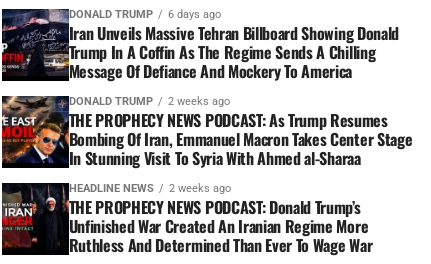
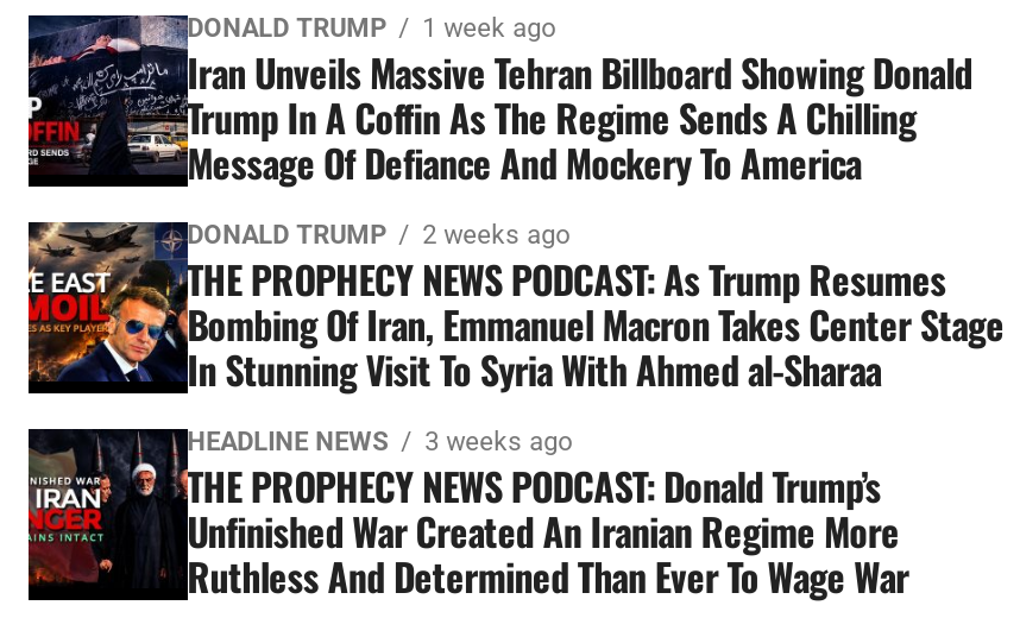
- DONALD TRUMP 6 days ago
+ DONALD TRUMP 1 week ago

- HEADLINE NEWS 2 weeks ago
+ HEADLINE NEWS 3 weeks ago
